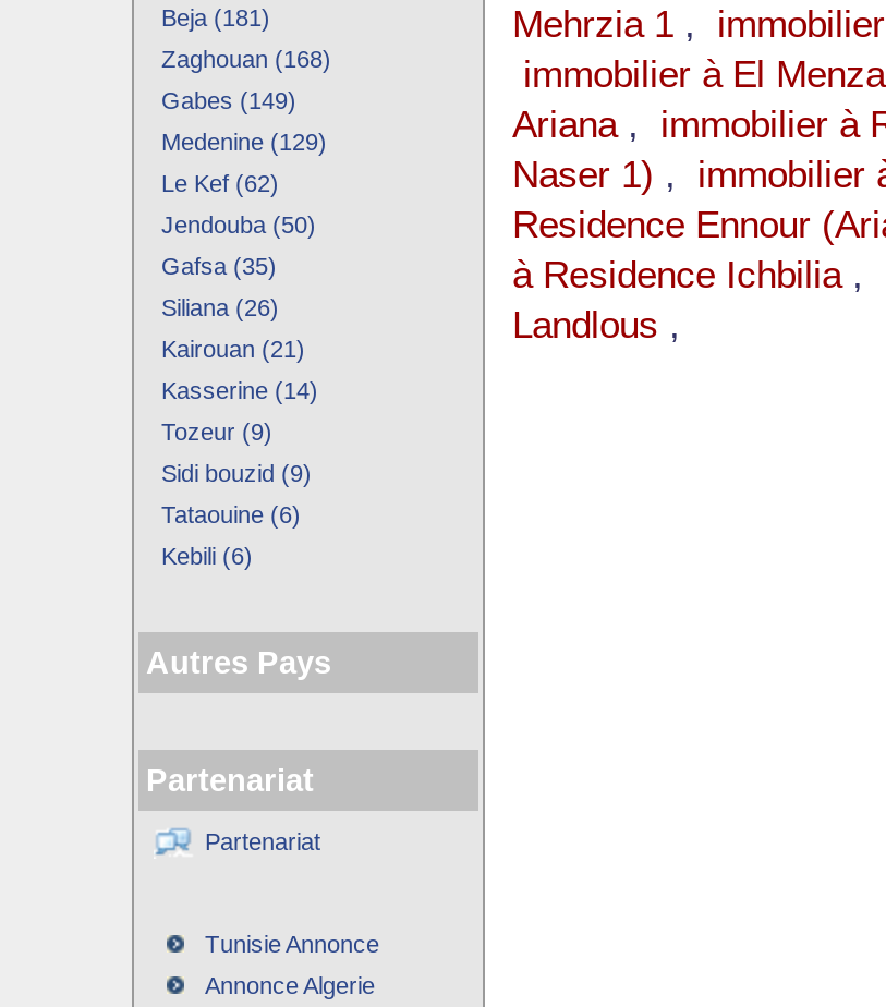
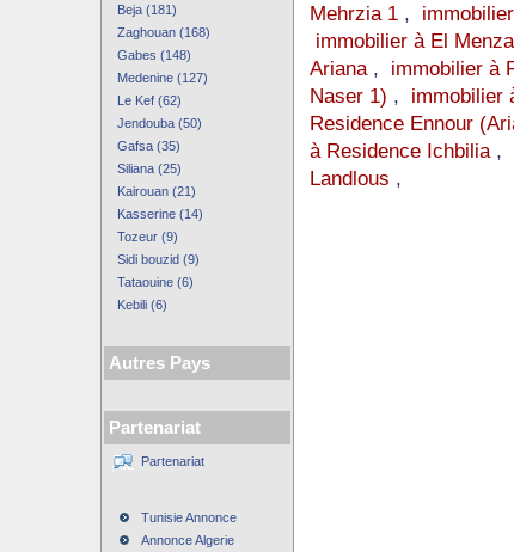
- Gabes (149)
+ Gabes (148)

- Medenine (129)
+ Medenine (127)

- Siliana (26)
+ Siliana (25)
